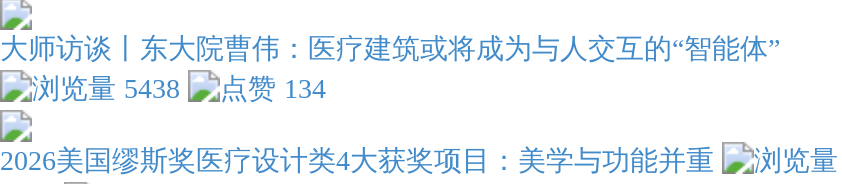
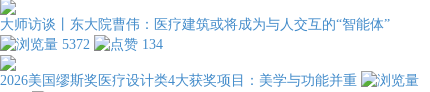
- 5438
+ 5372
